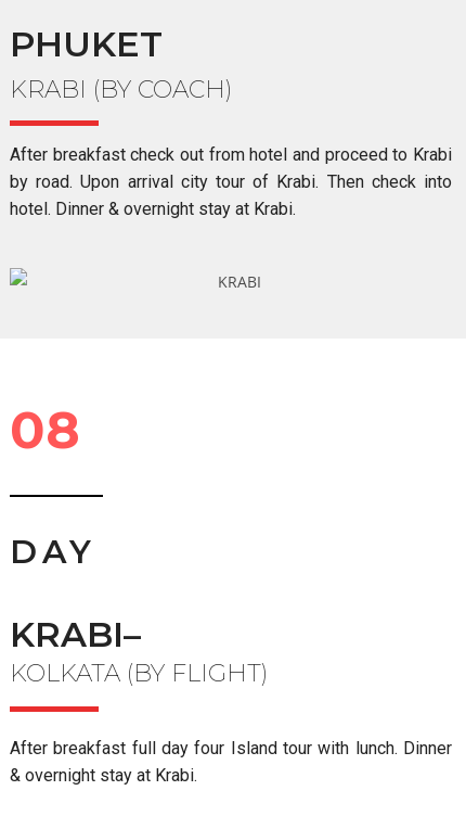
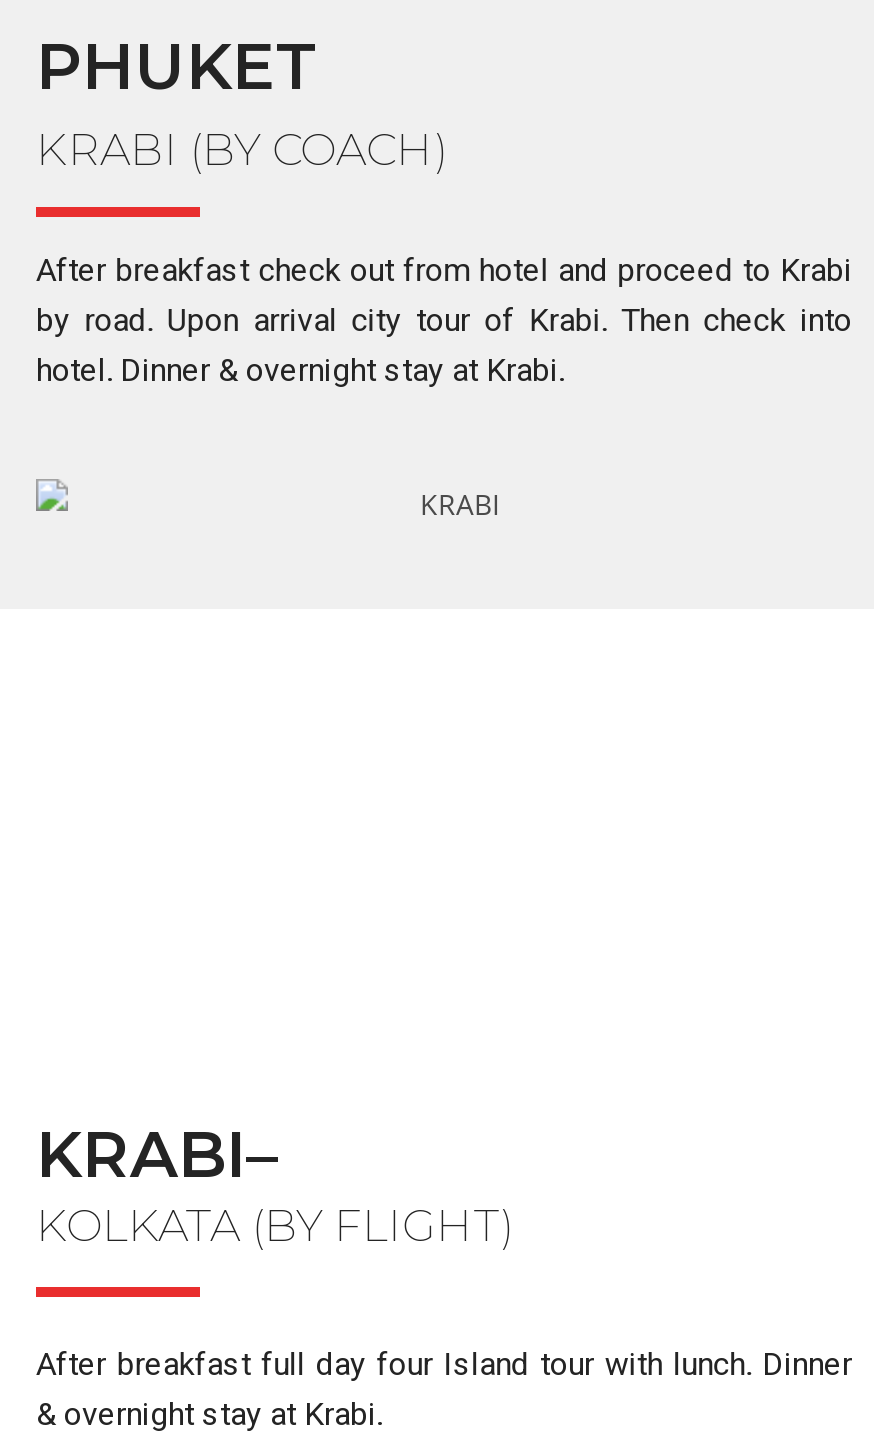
- 08
- DAY
